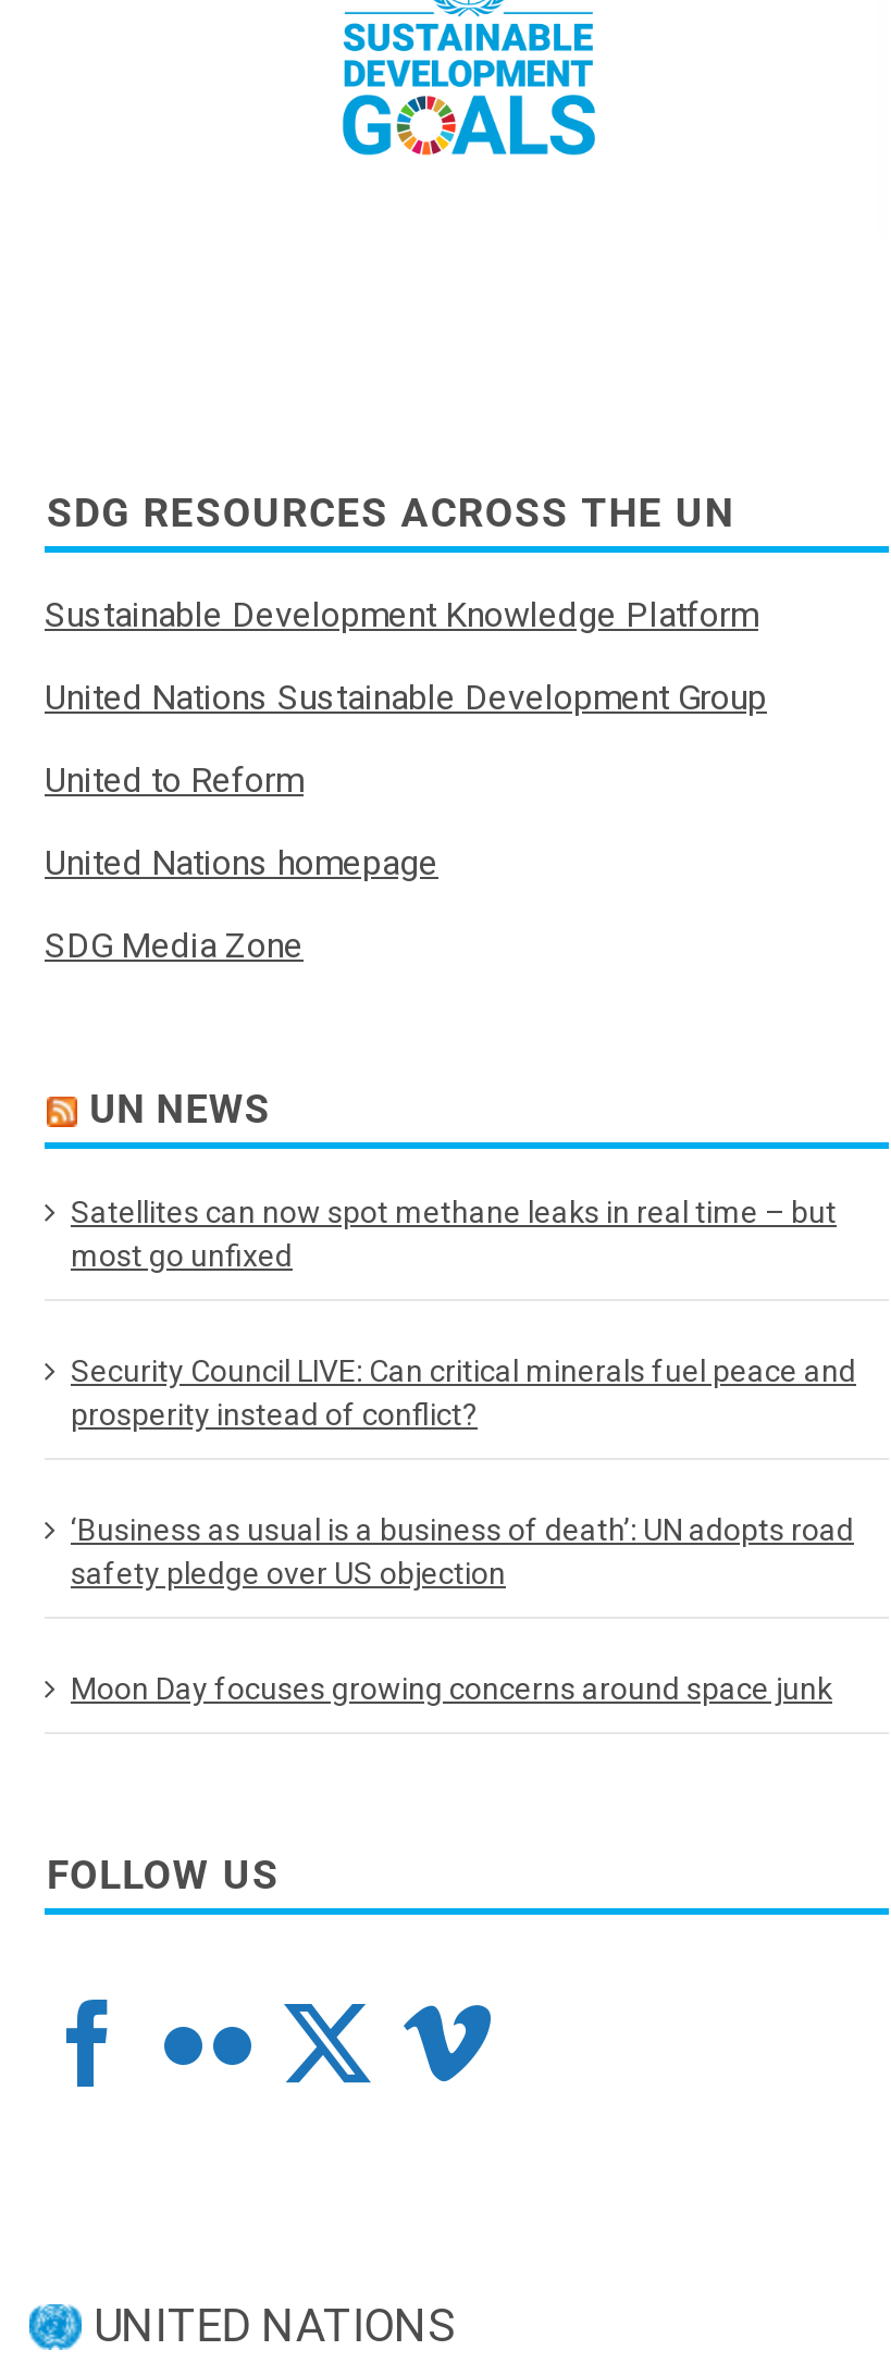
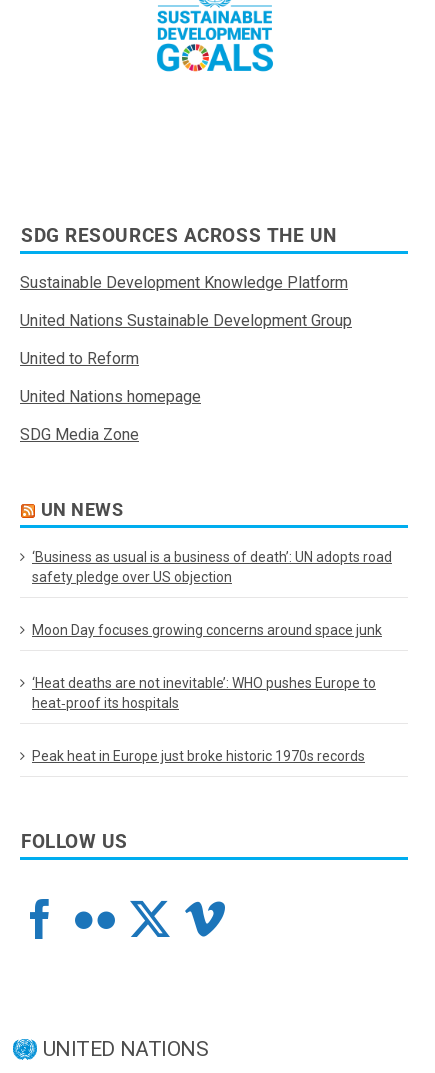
- Satellites can now spot methane leaks in real time – but
- most go unfixed
- Security Council LIVE: Can critical minerals fuel peace and
- prosperity instead of conflict?

moved up: ‘Business as usual is a business of death’: UN adopts road | safety pledge over US objection | Moon Day focuses growing concerns around space junk

+ ‘Heat deaths are not inevitable’: WHO pushes Europe to
+ heat‑proof its hospitals
+ Peak heat in Europe just broke historic 1970s records
